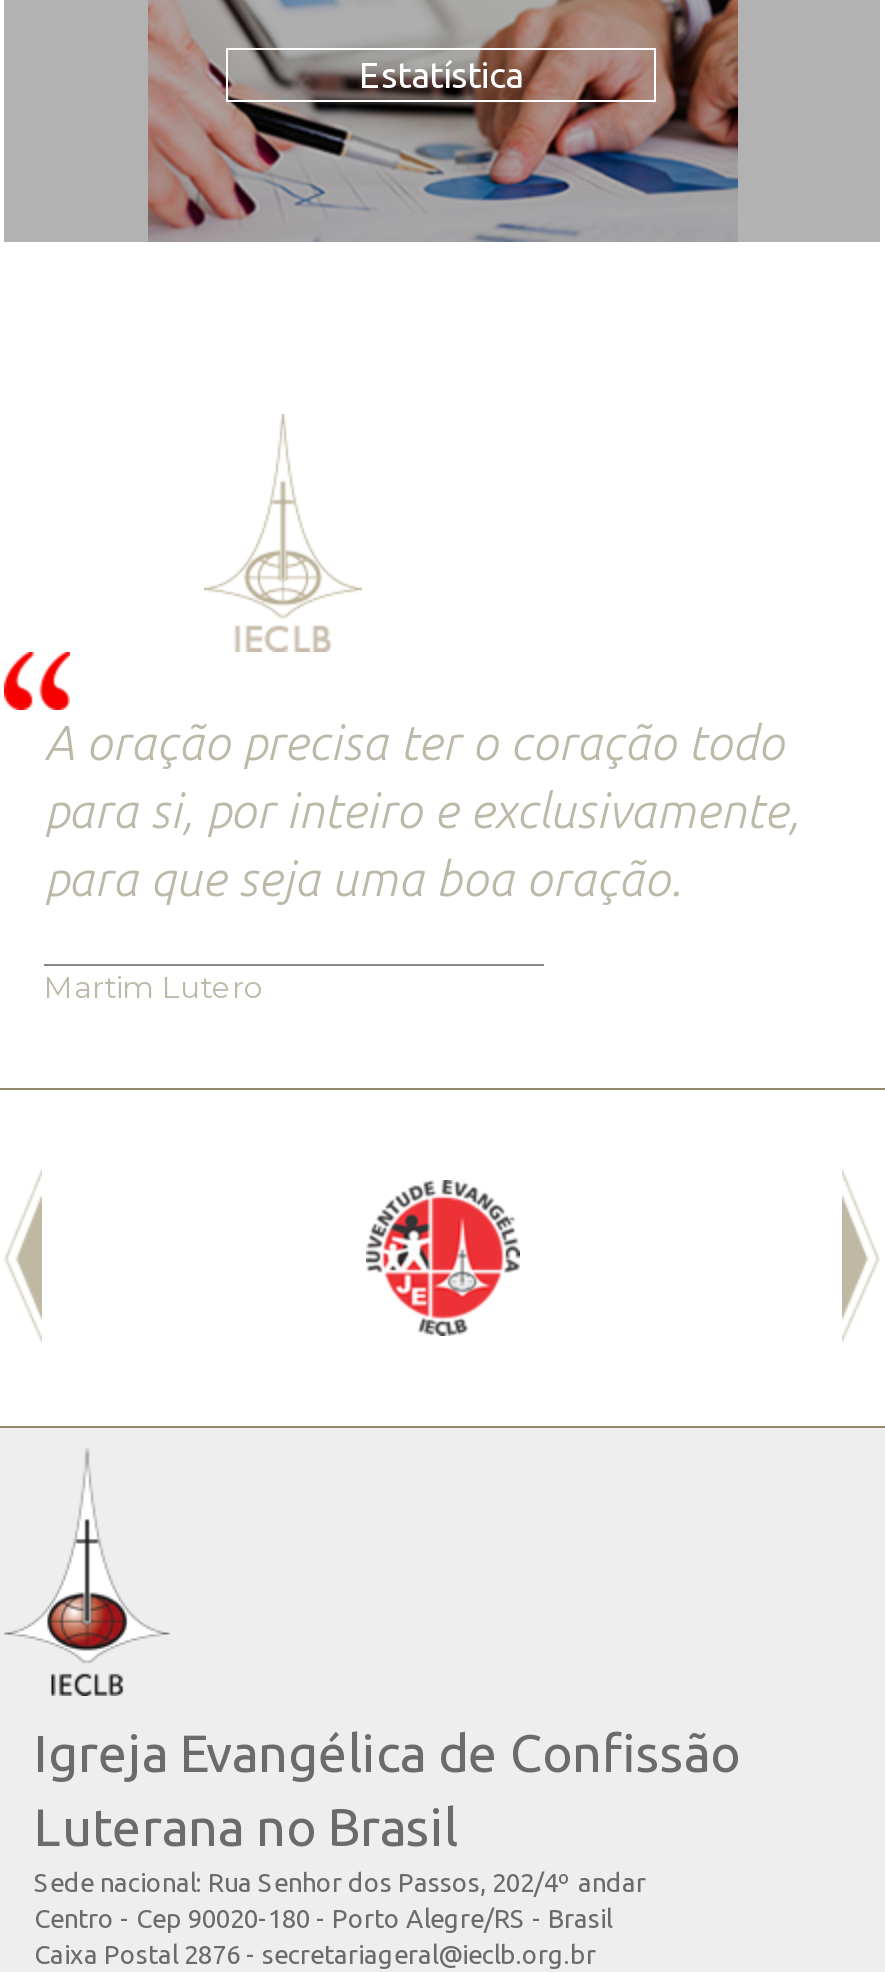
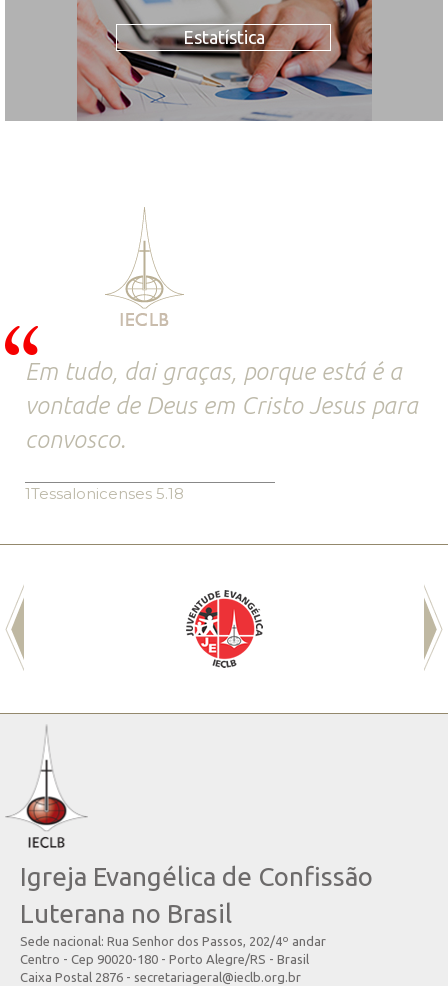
- A oração precisa ter o coração todo
- para si, por inteiro e exclusivamente,
- para que seja uma boa oração.
+ Em tudo, dai graças, porque está é a
+ vontade de Deus em Cristo Jesus para
+ convosco.

- Martim Lutero
+ 1Tessalonicenses 5.18
